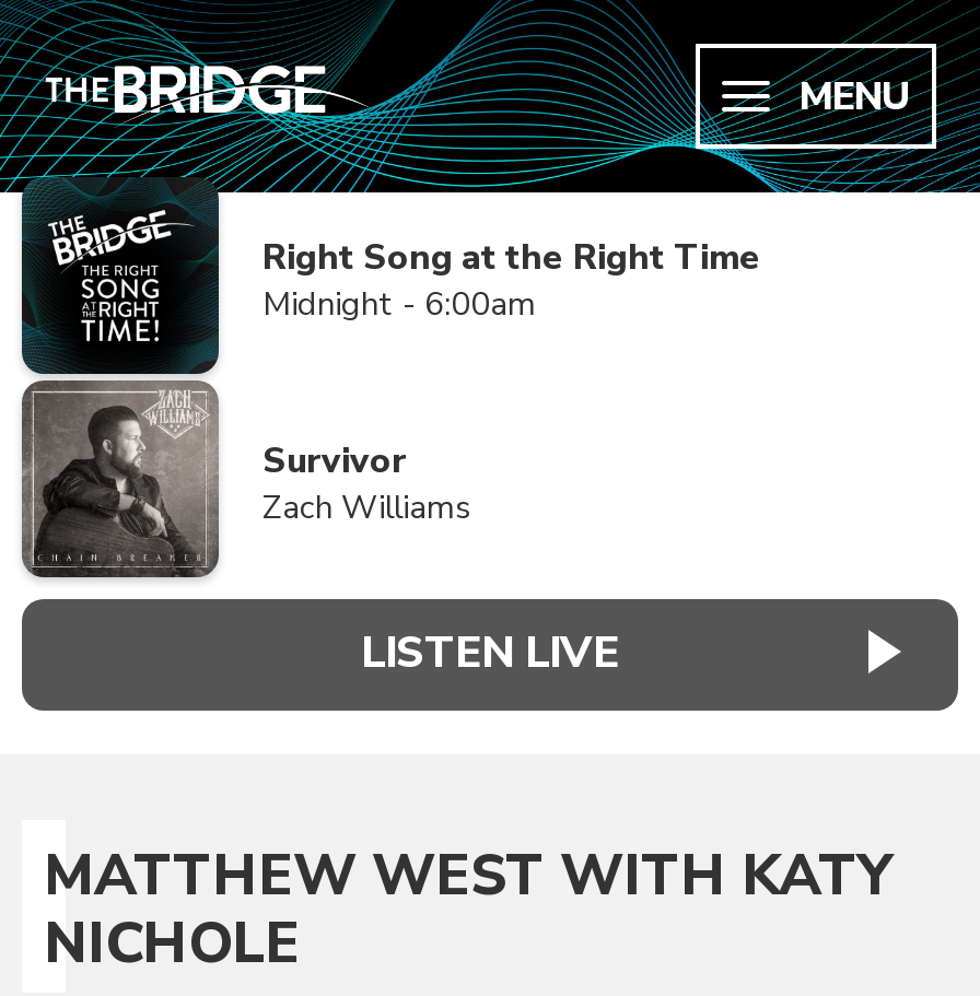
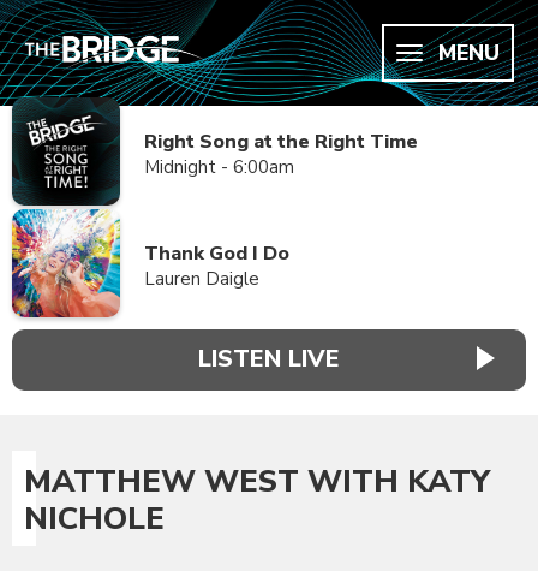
- [image]
- Survivor
- Zach Williams
+ [image]
+ Thank God I Do
+ Lauren Daigle
